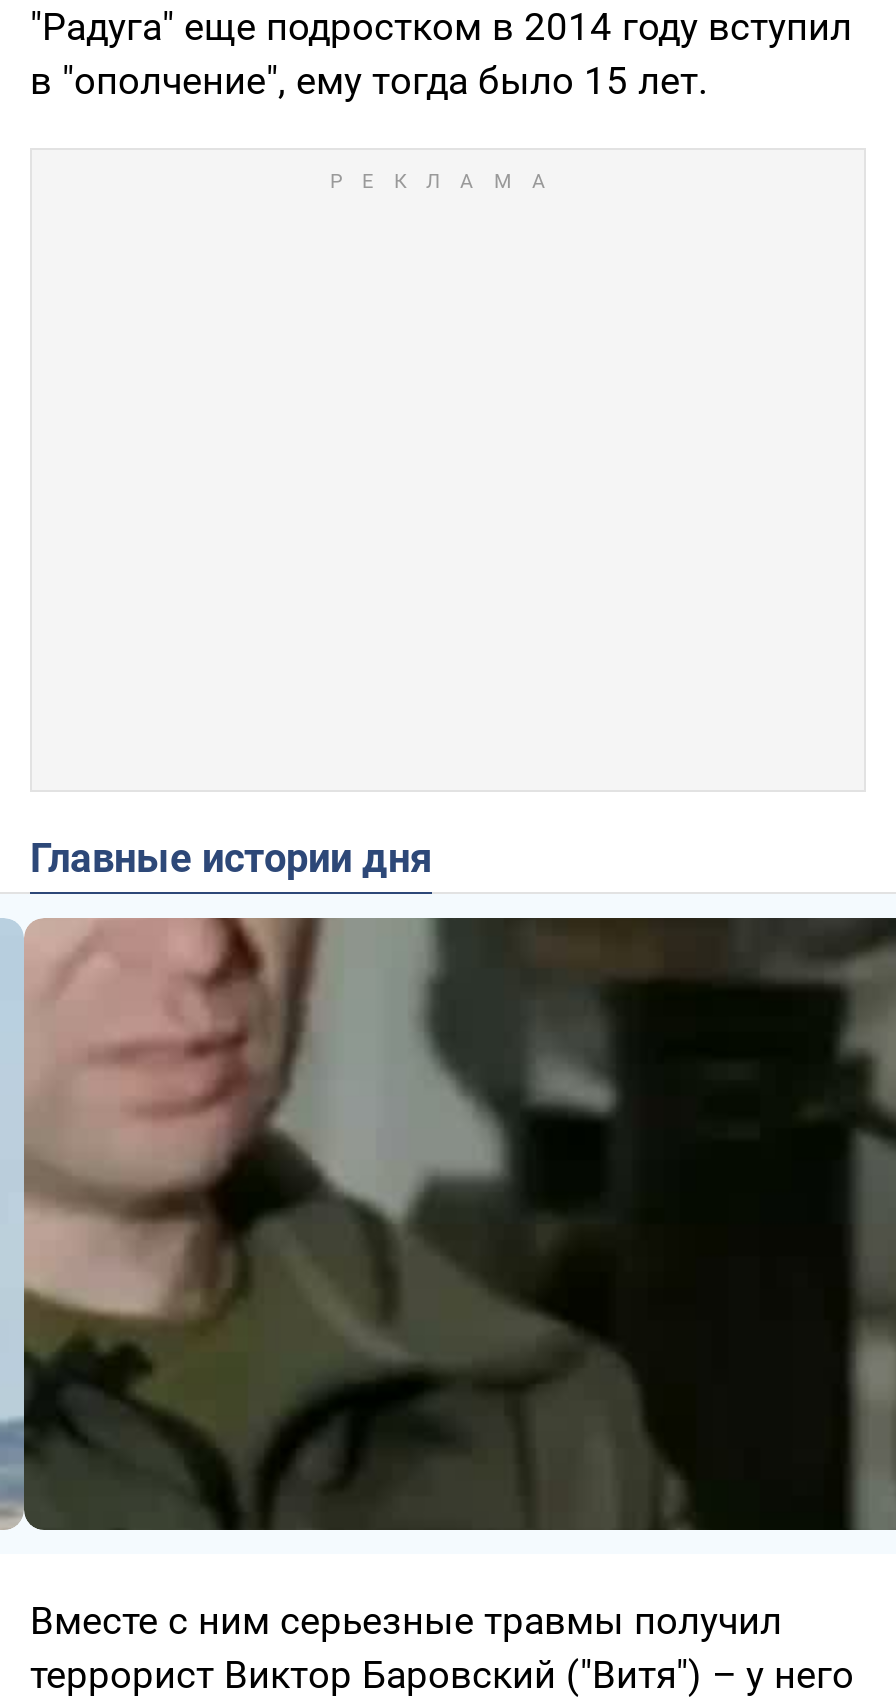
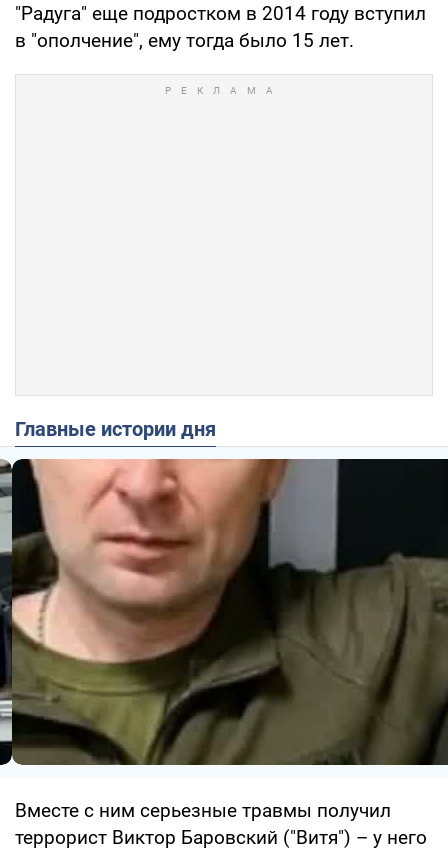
- [image]
+ [image]
